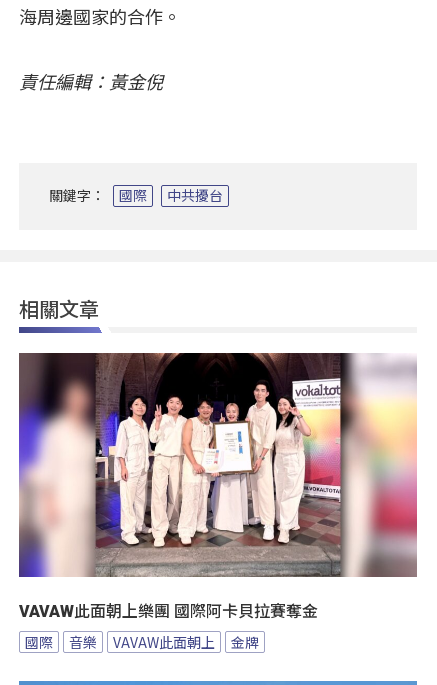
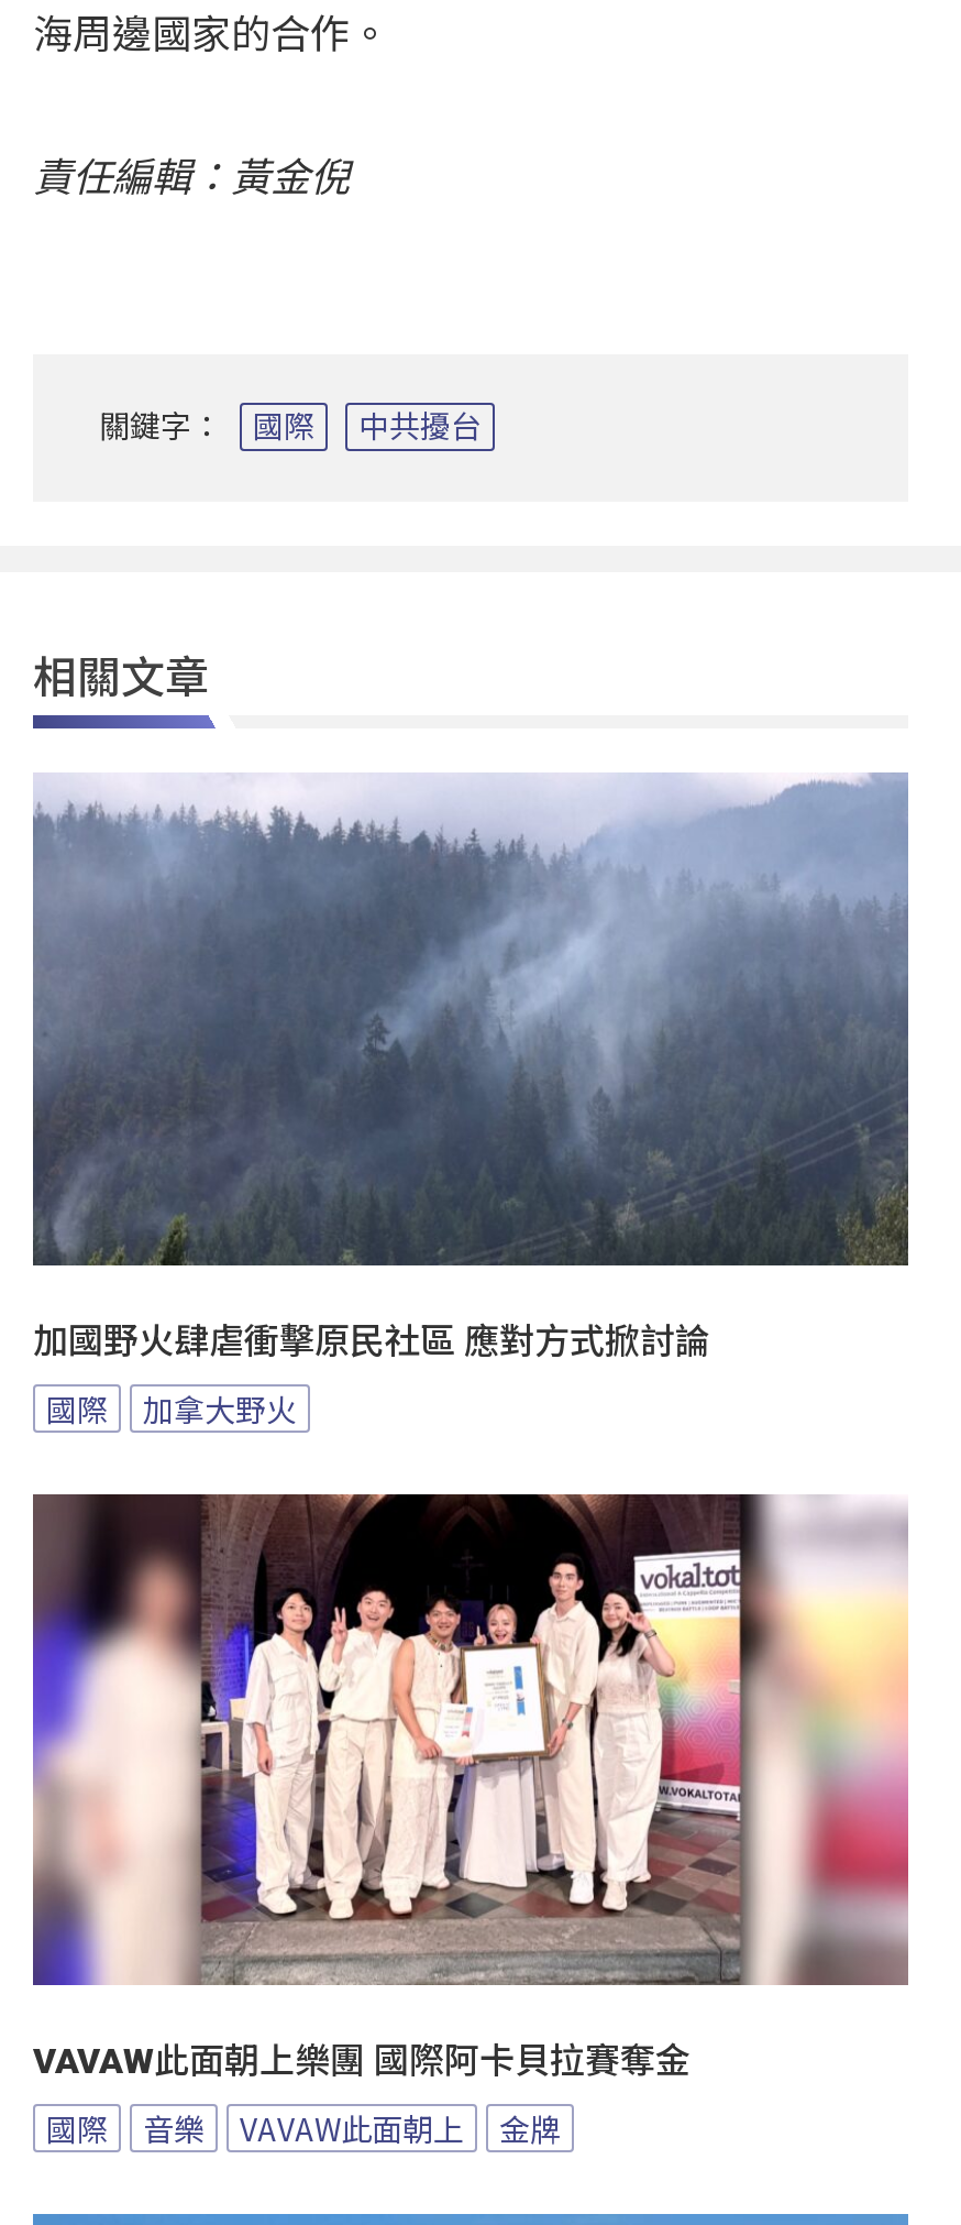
+ [image]
+ 加國野火肆虐衝擊原民社區 應對方式掀討論
+ 國際
+ 加拿大野火
